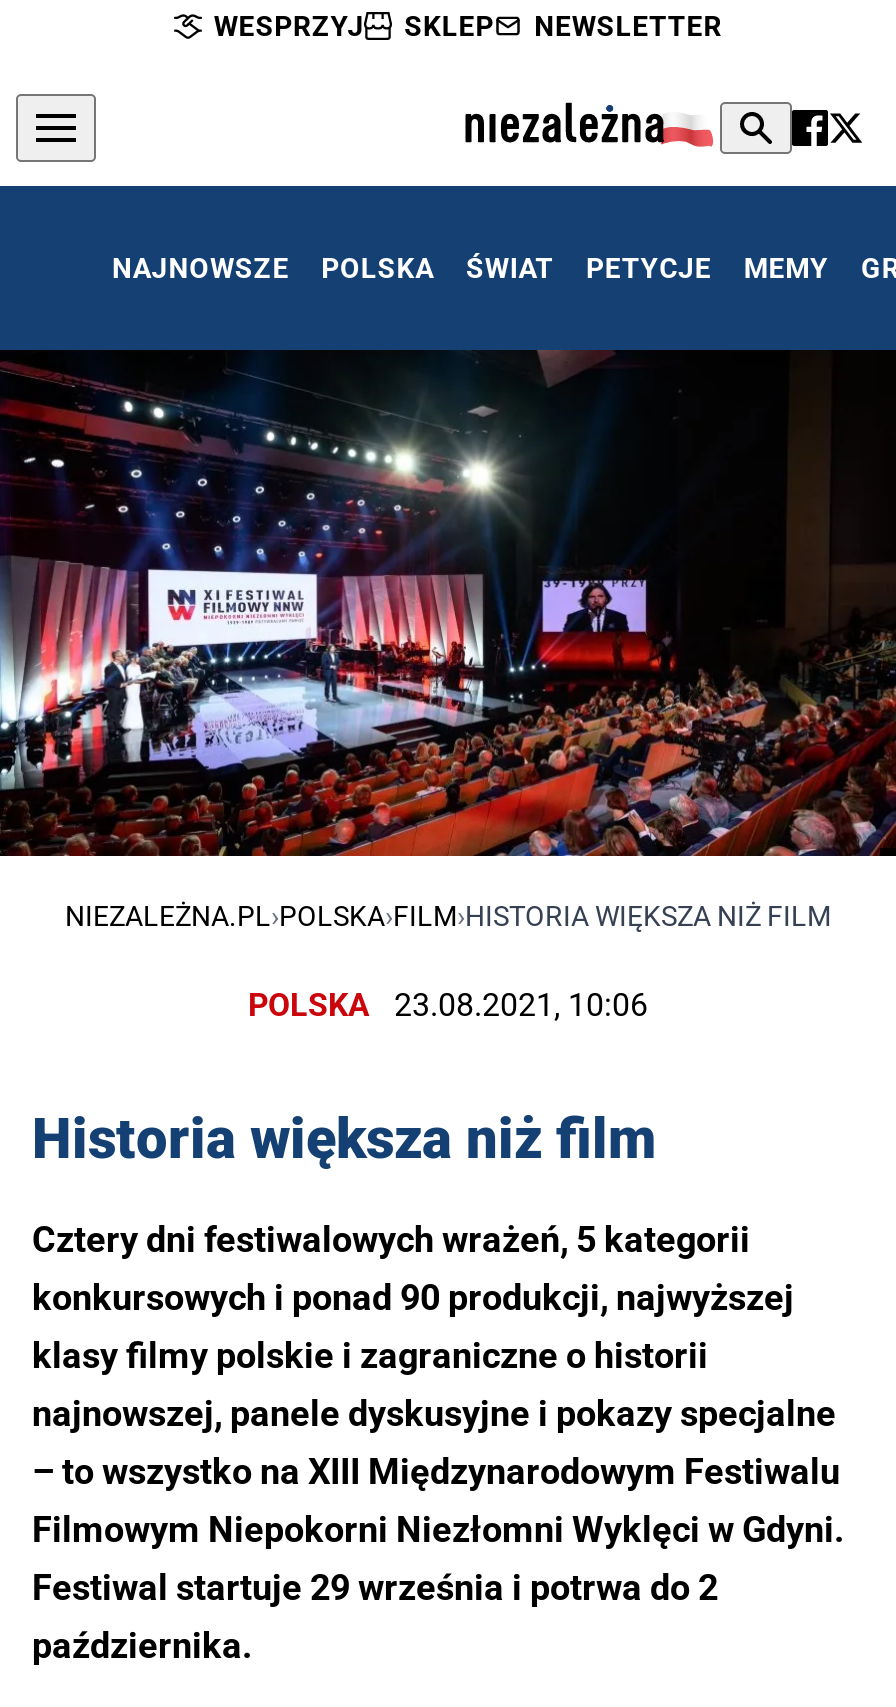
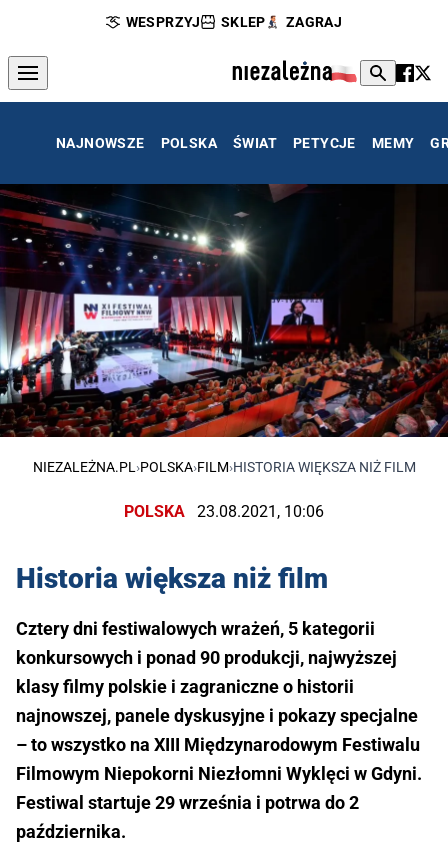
- NEWSLETTER
+ ZAGRAJ
